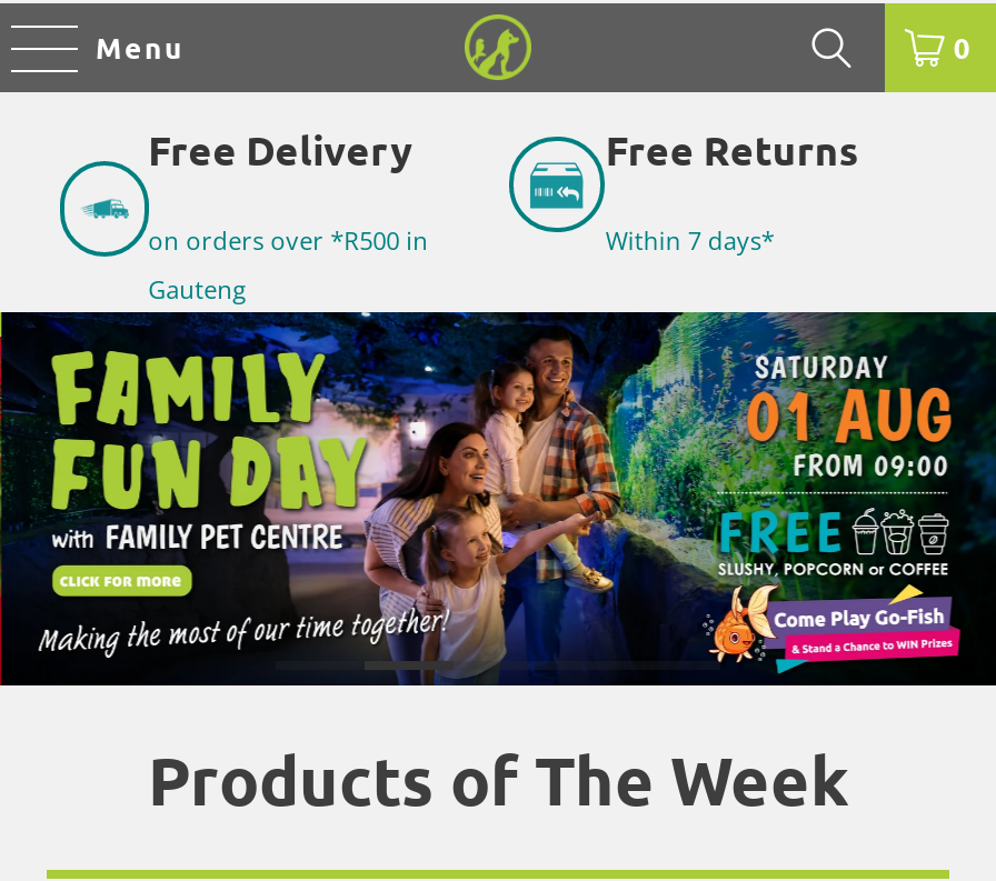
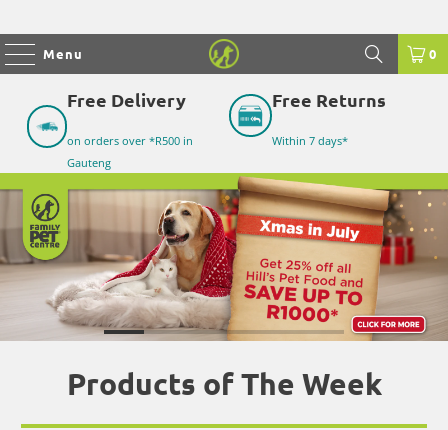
- [image]
+ [image]
